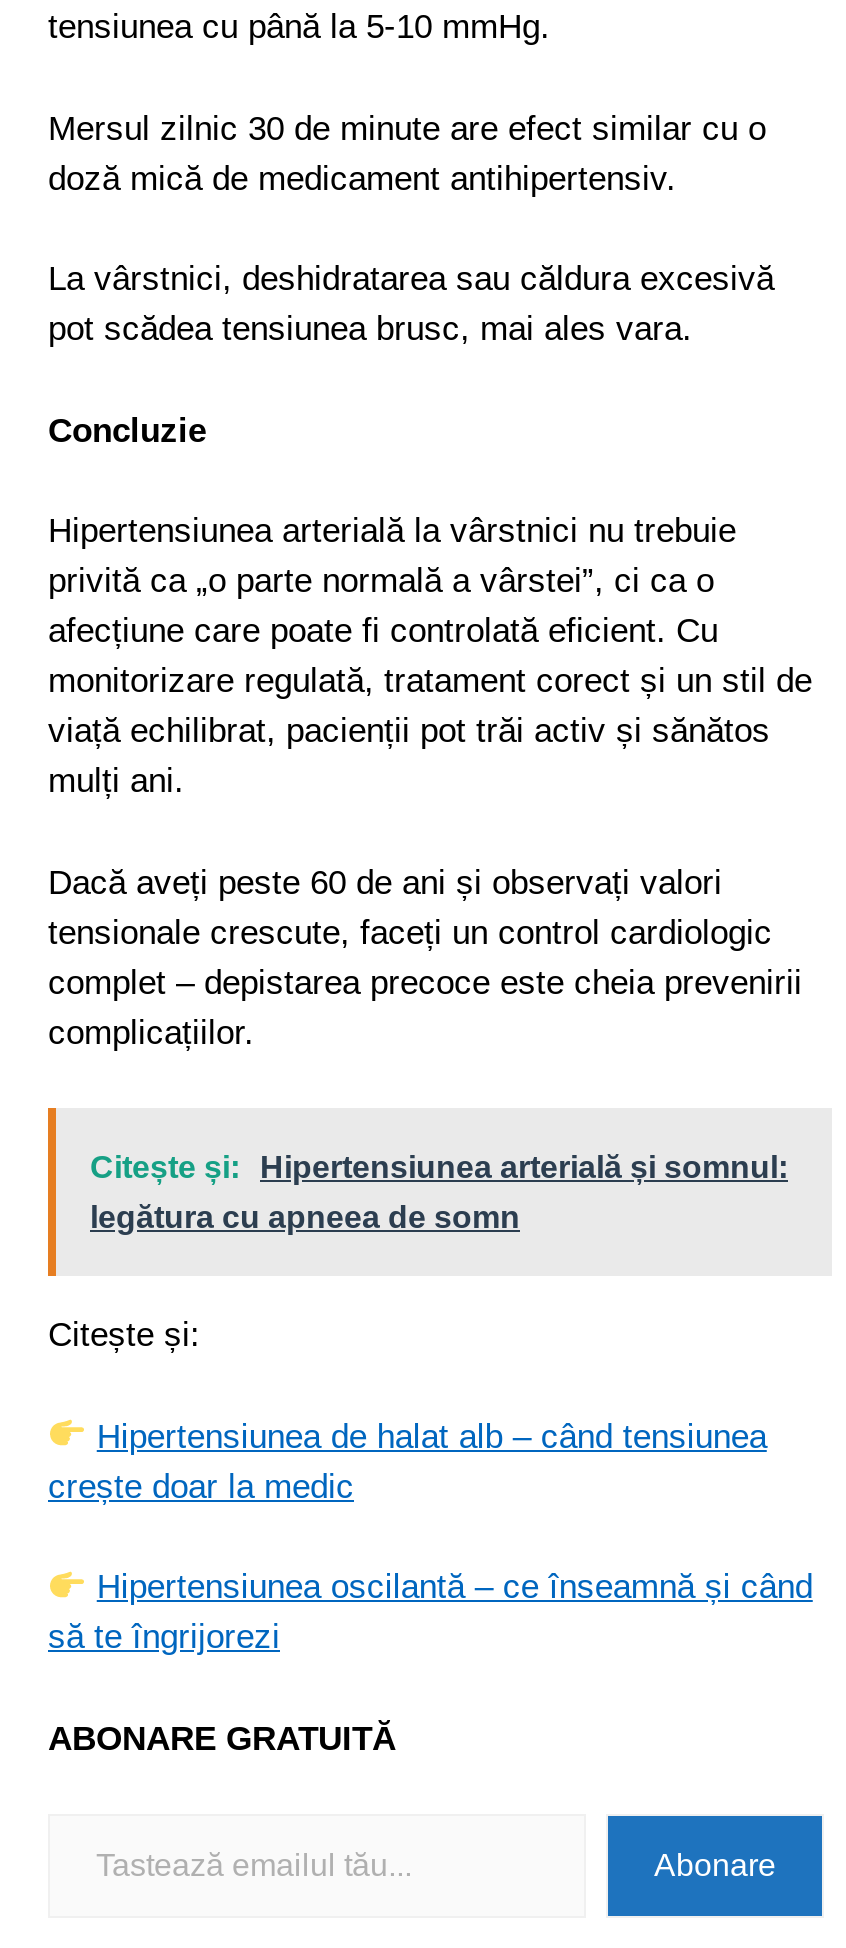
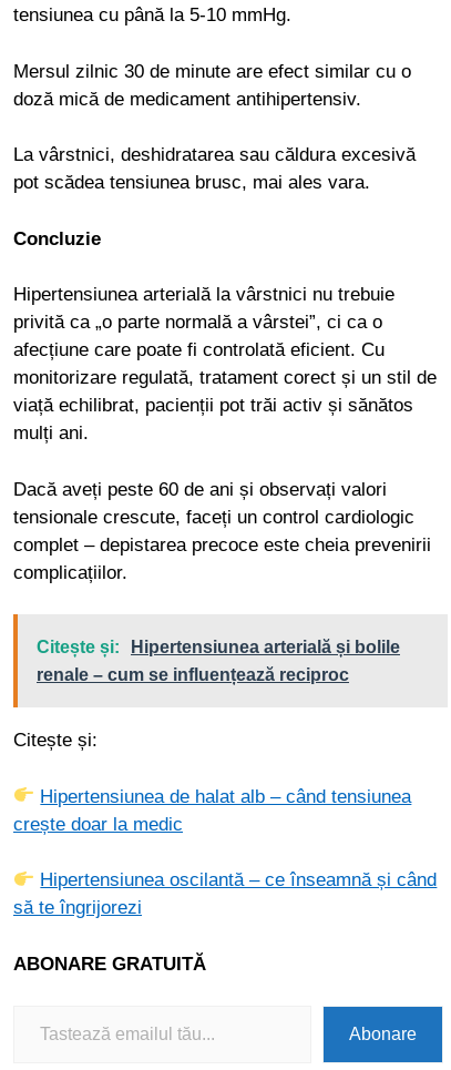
- Citește și: Hipertensiunea arterială și somnul:
+ Citește și: Hipertensiunea arterială și bolile

- legătura cu apneea de somn
+ renale – cum se influențează reciproc
